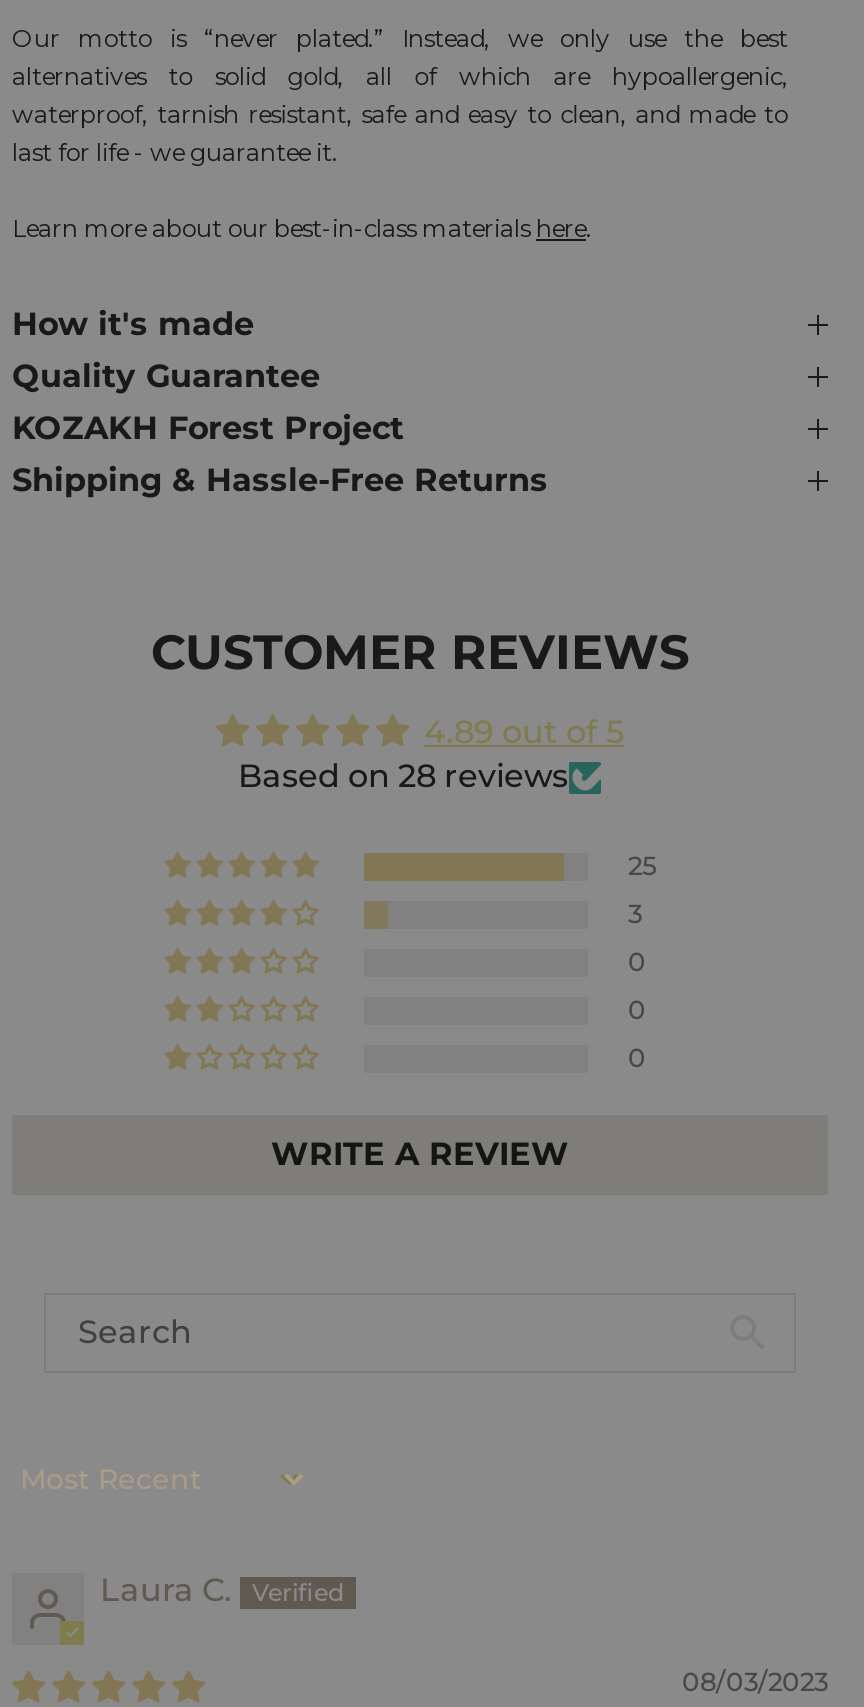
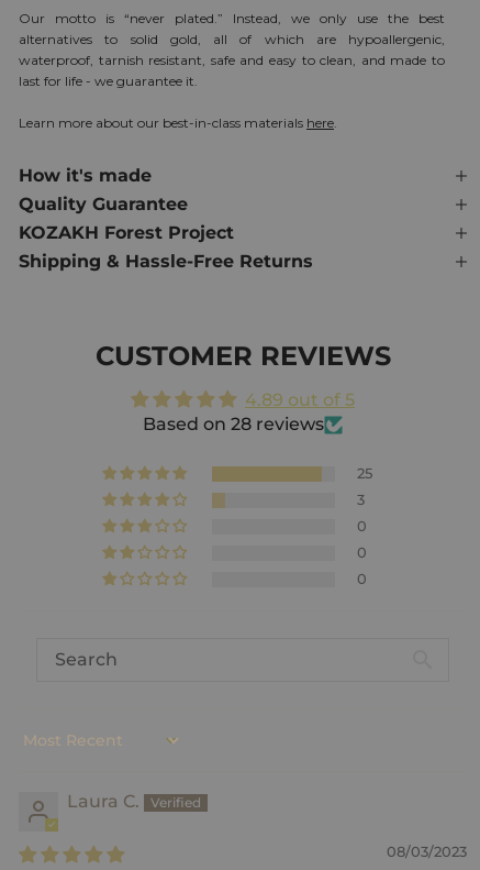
- WRITE A REVIEW
